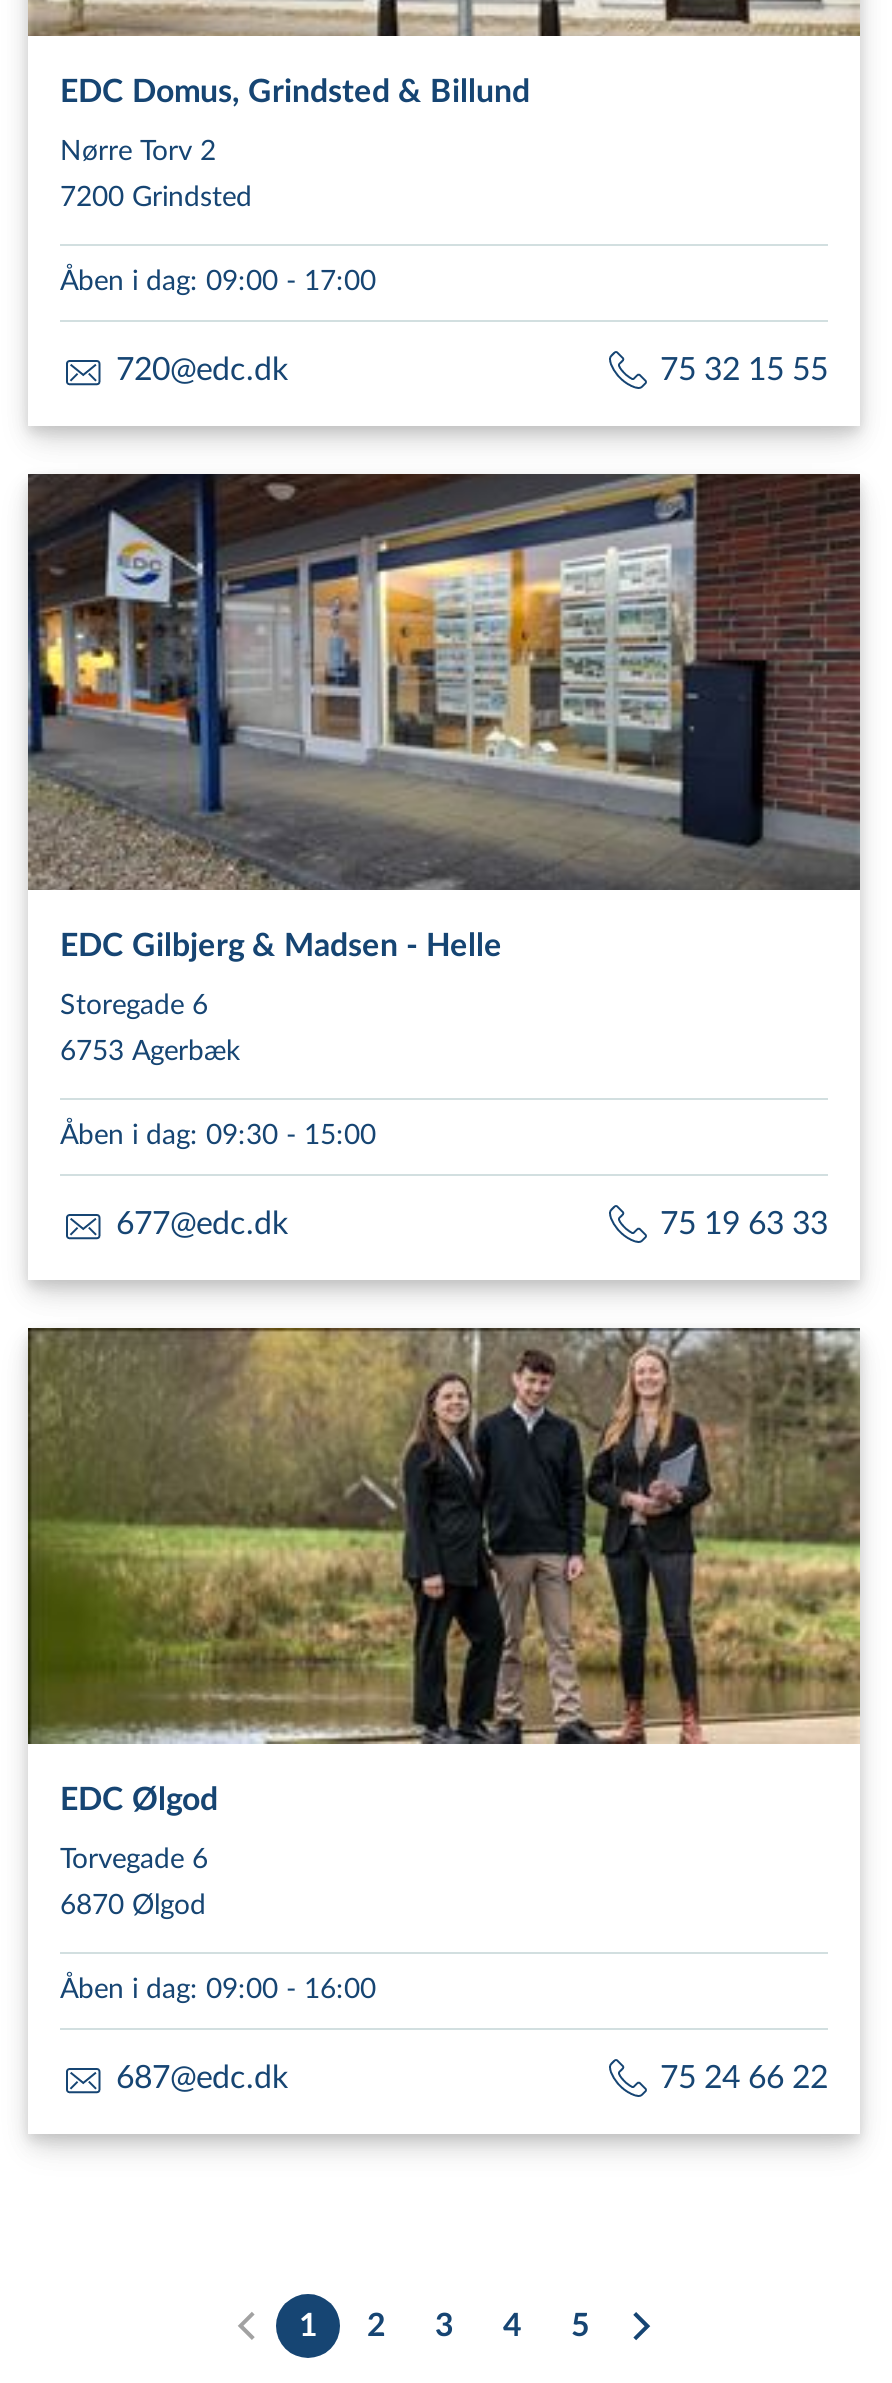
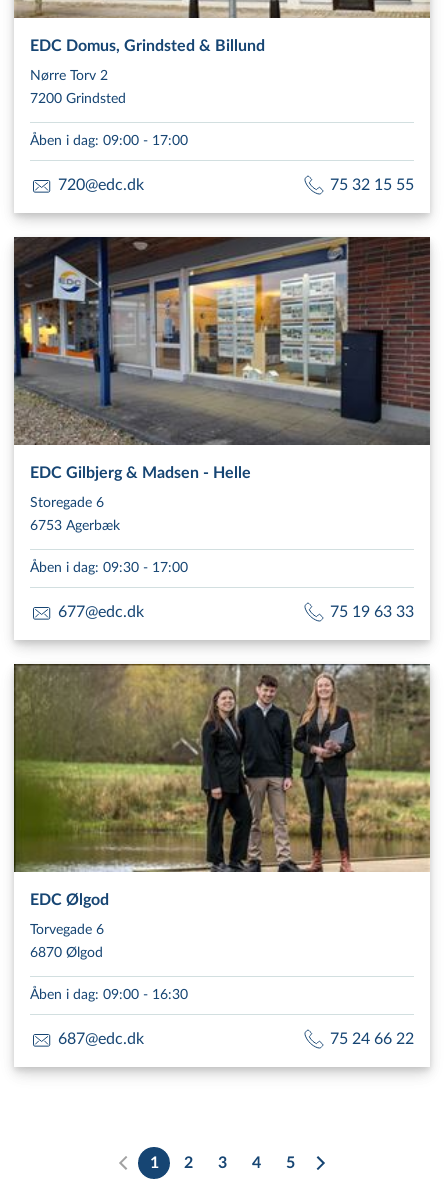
- Åben i dag: 09:30 - 15:00
+ Åben i dag: 09:30 - 17:00

- Åben i dag: 09:00 - 16:00
+ Åben i dag: 09:00 - 16:30
